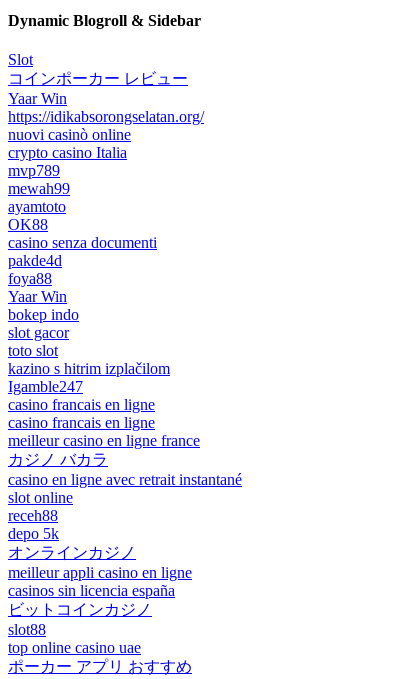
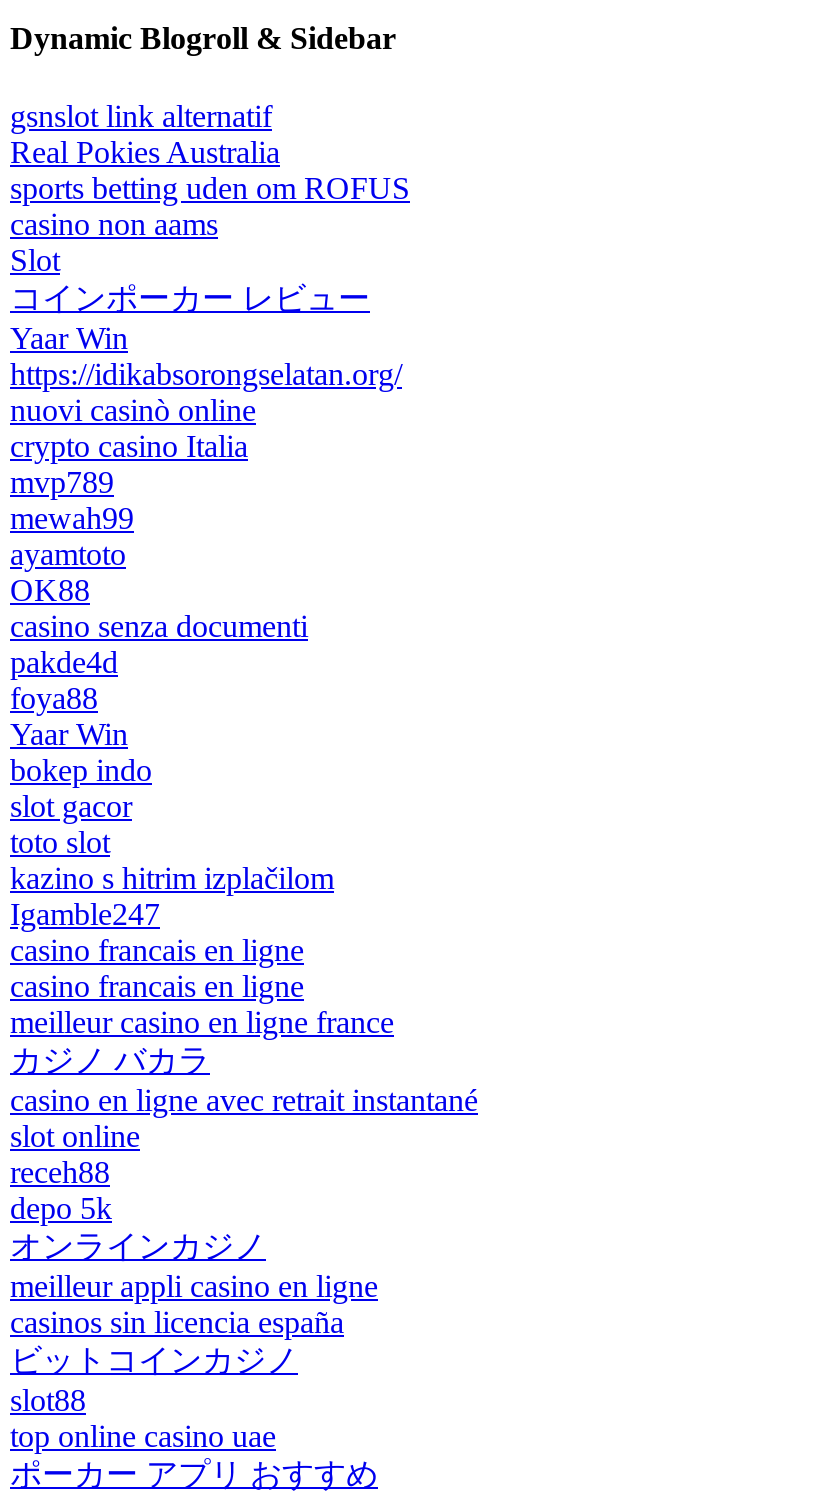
+ gsnslot link alternatif
+ Real Pokies Australia
+ sports betting uden om ROFUS
+ casino non aams
